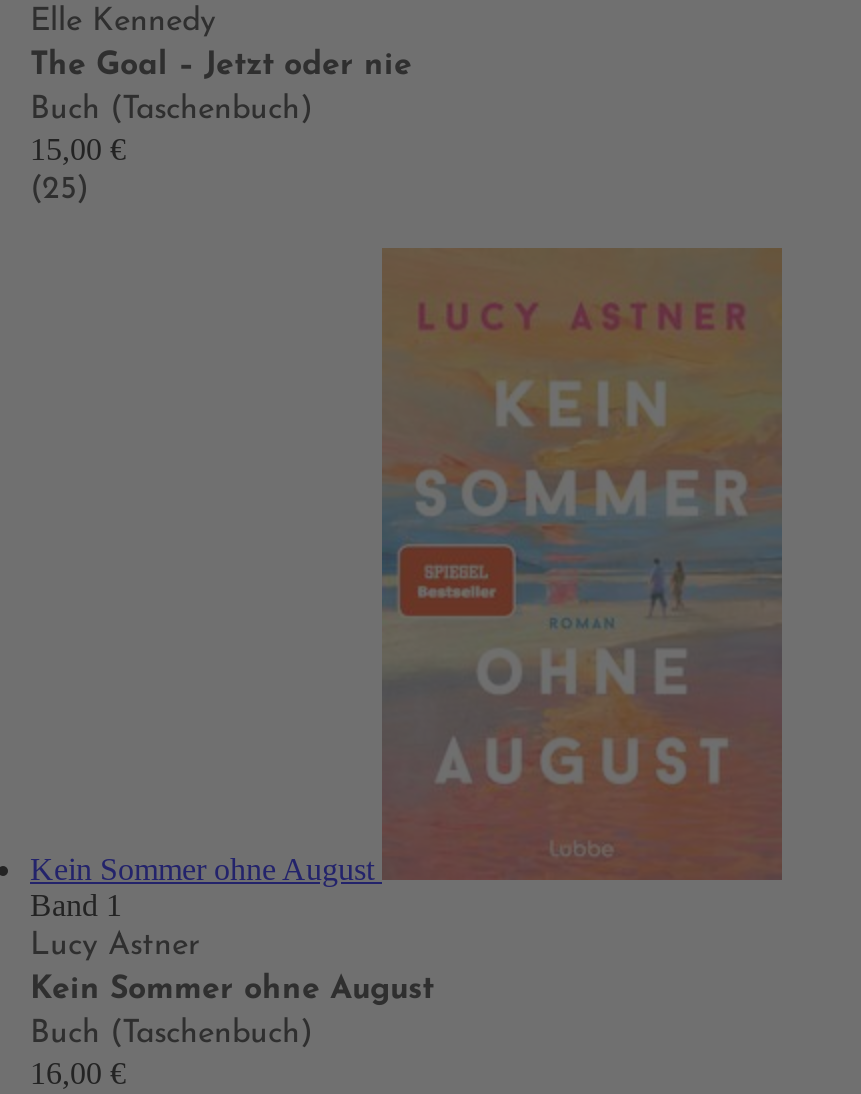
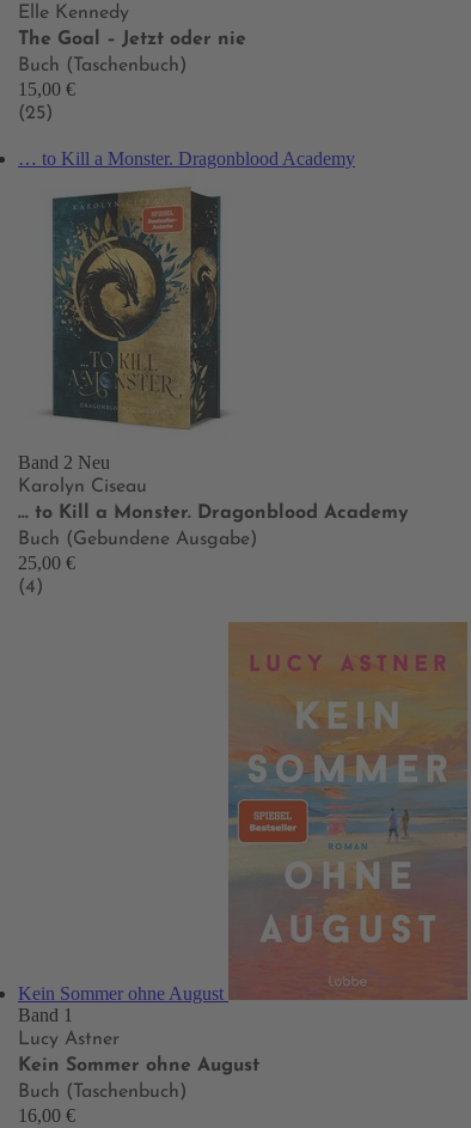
+ … to Kill a Monster. Dragonblood Academy

+ [image]
+ Band 2 Neu
+ Karolyn Ciseau
+ … to Kill a Monster. Dragonblood Academy
+ Buch (Gebundene Ausgabe)
+ 25,00 €
+ (4)
